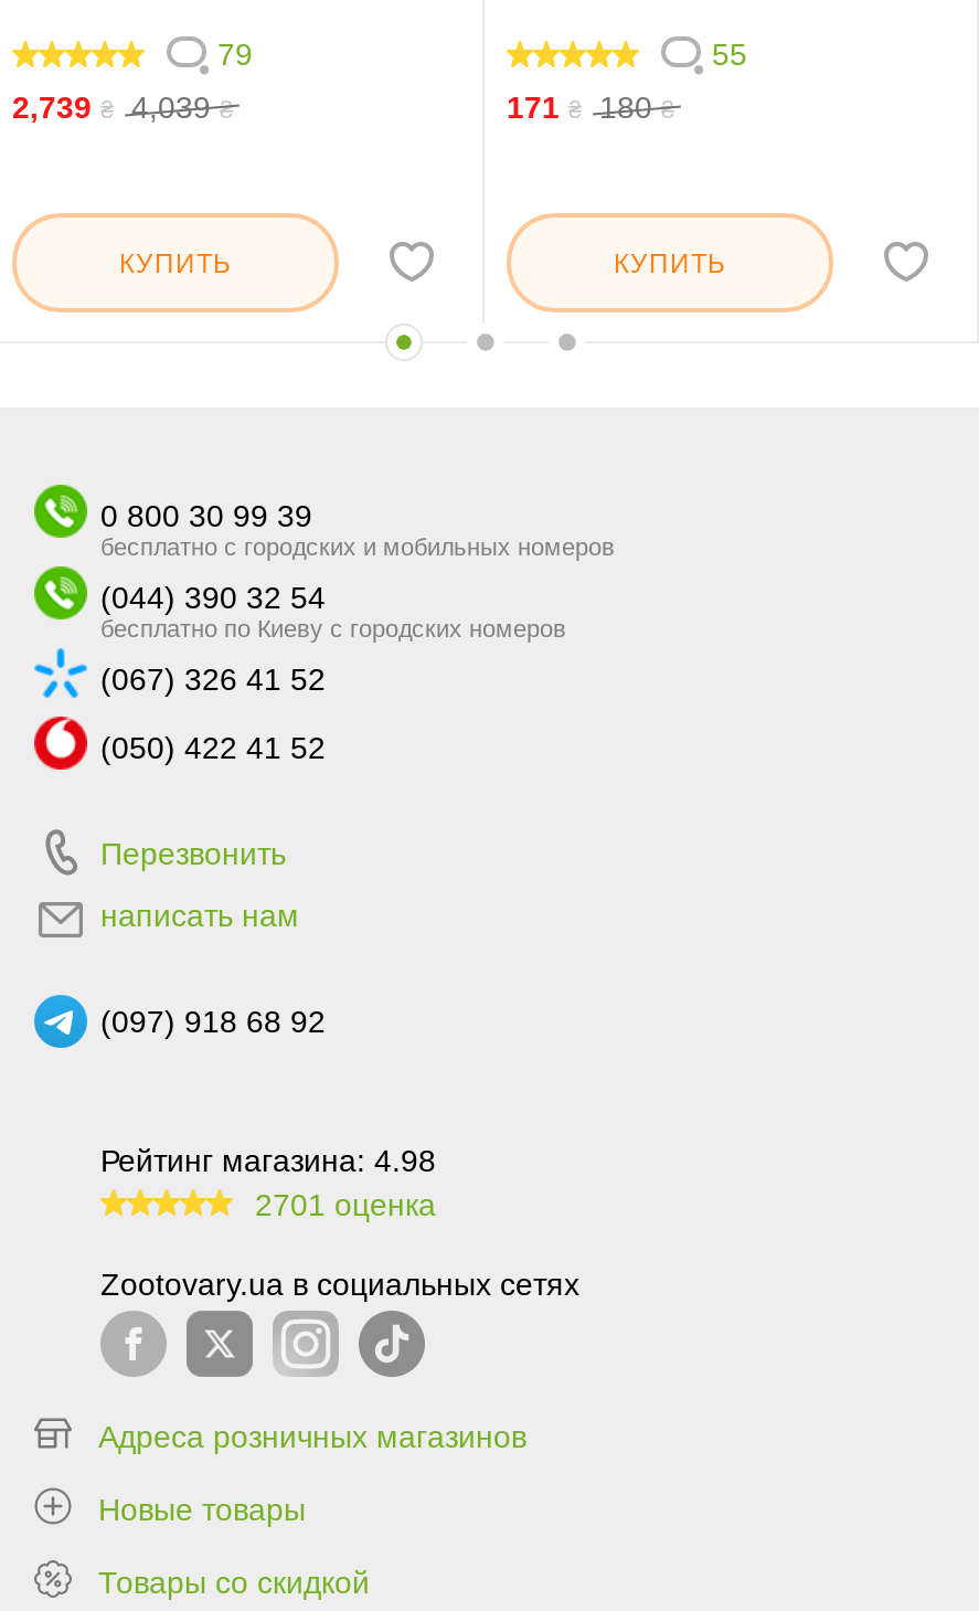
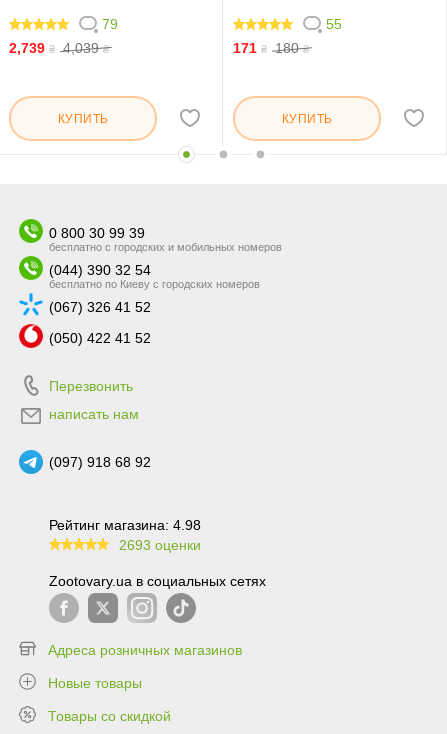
- 2701 оценка
+ 2693 оценки
